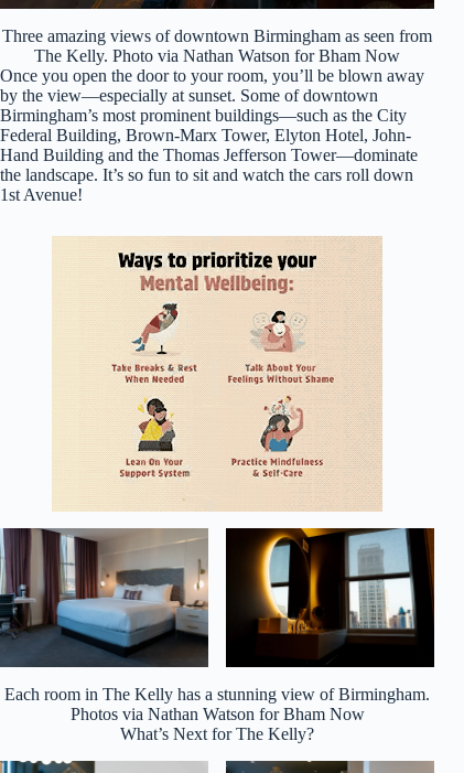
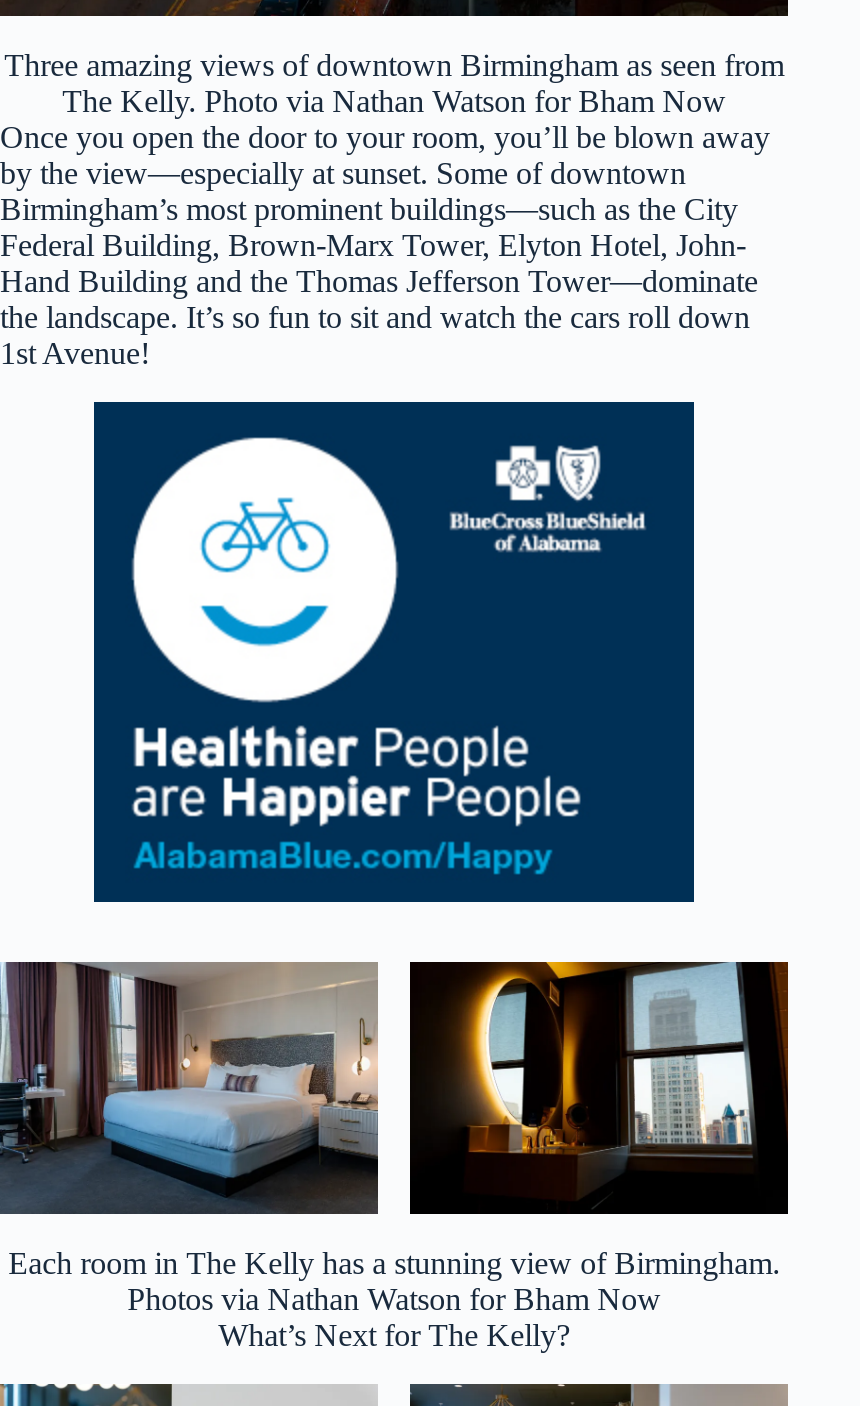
- [image]
+ [image]
